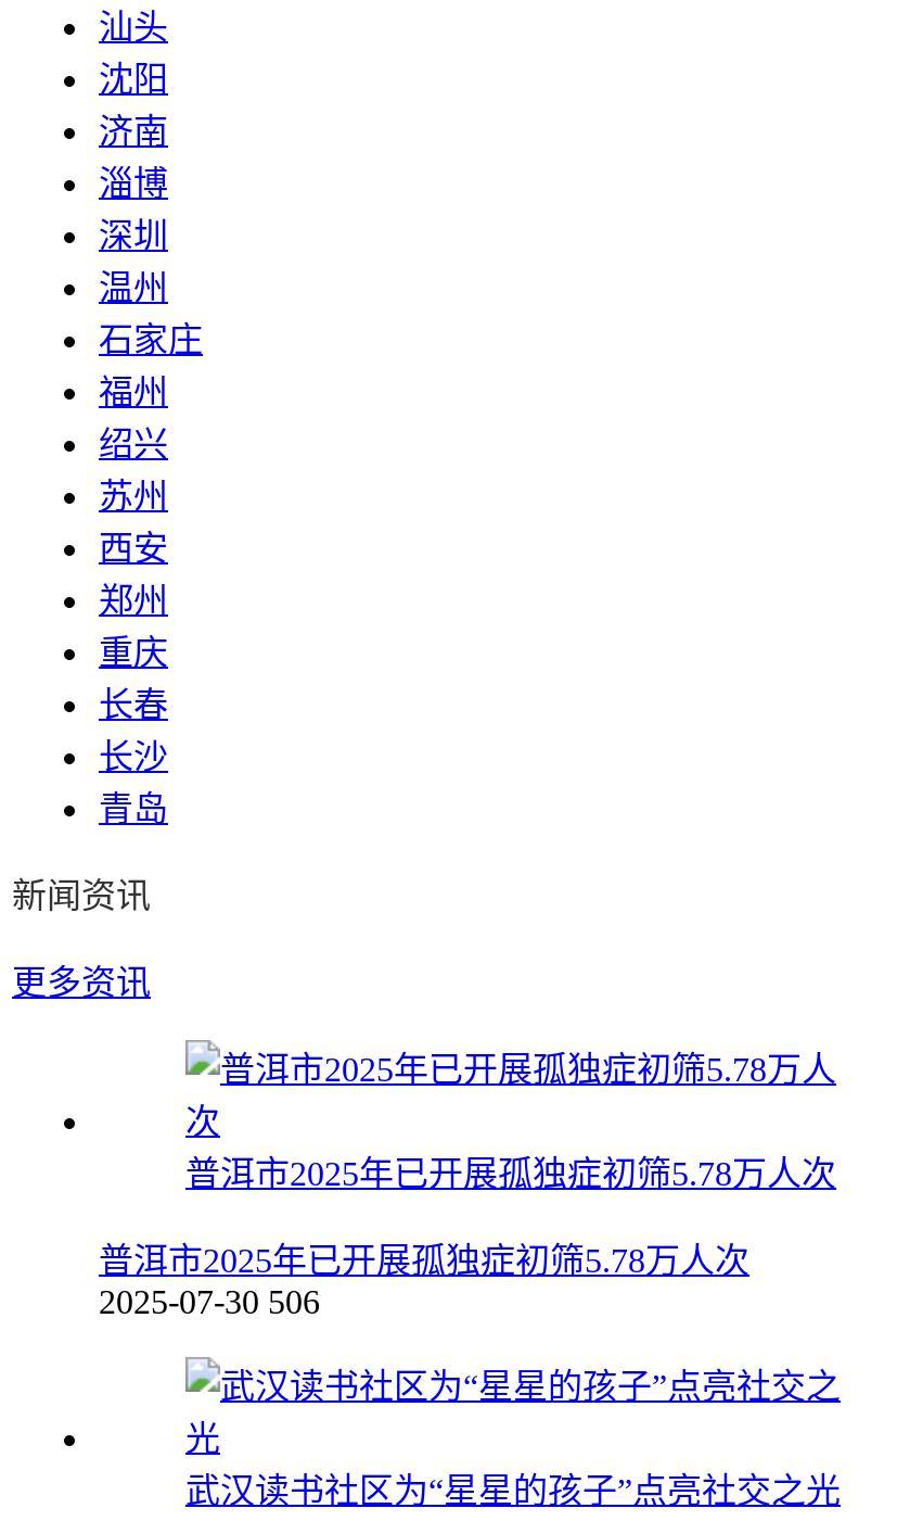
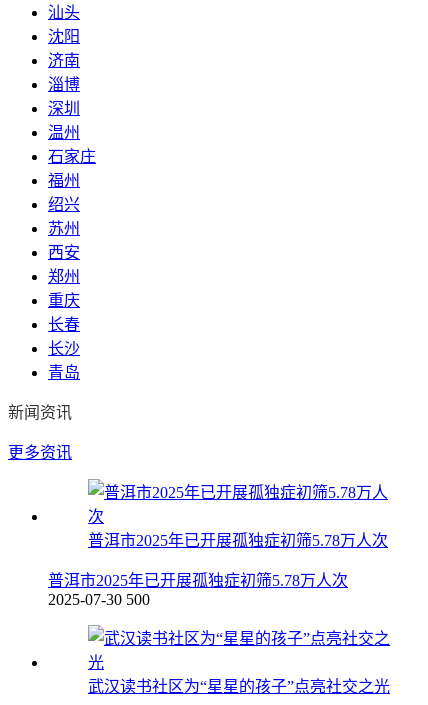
- 2025-07-30 506
+ 2025-07-30 500
